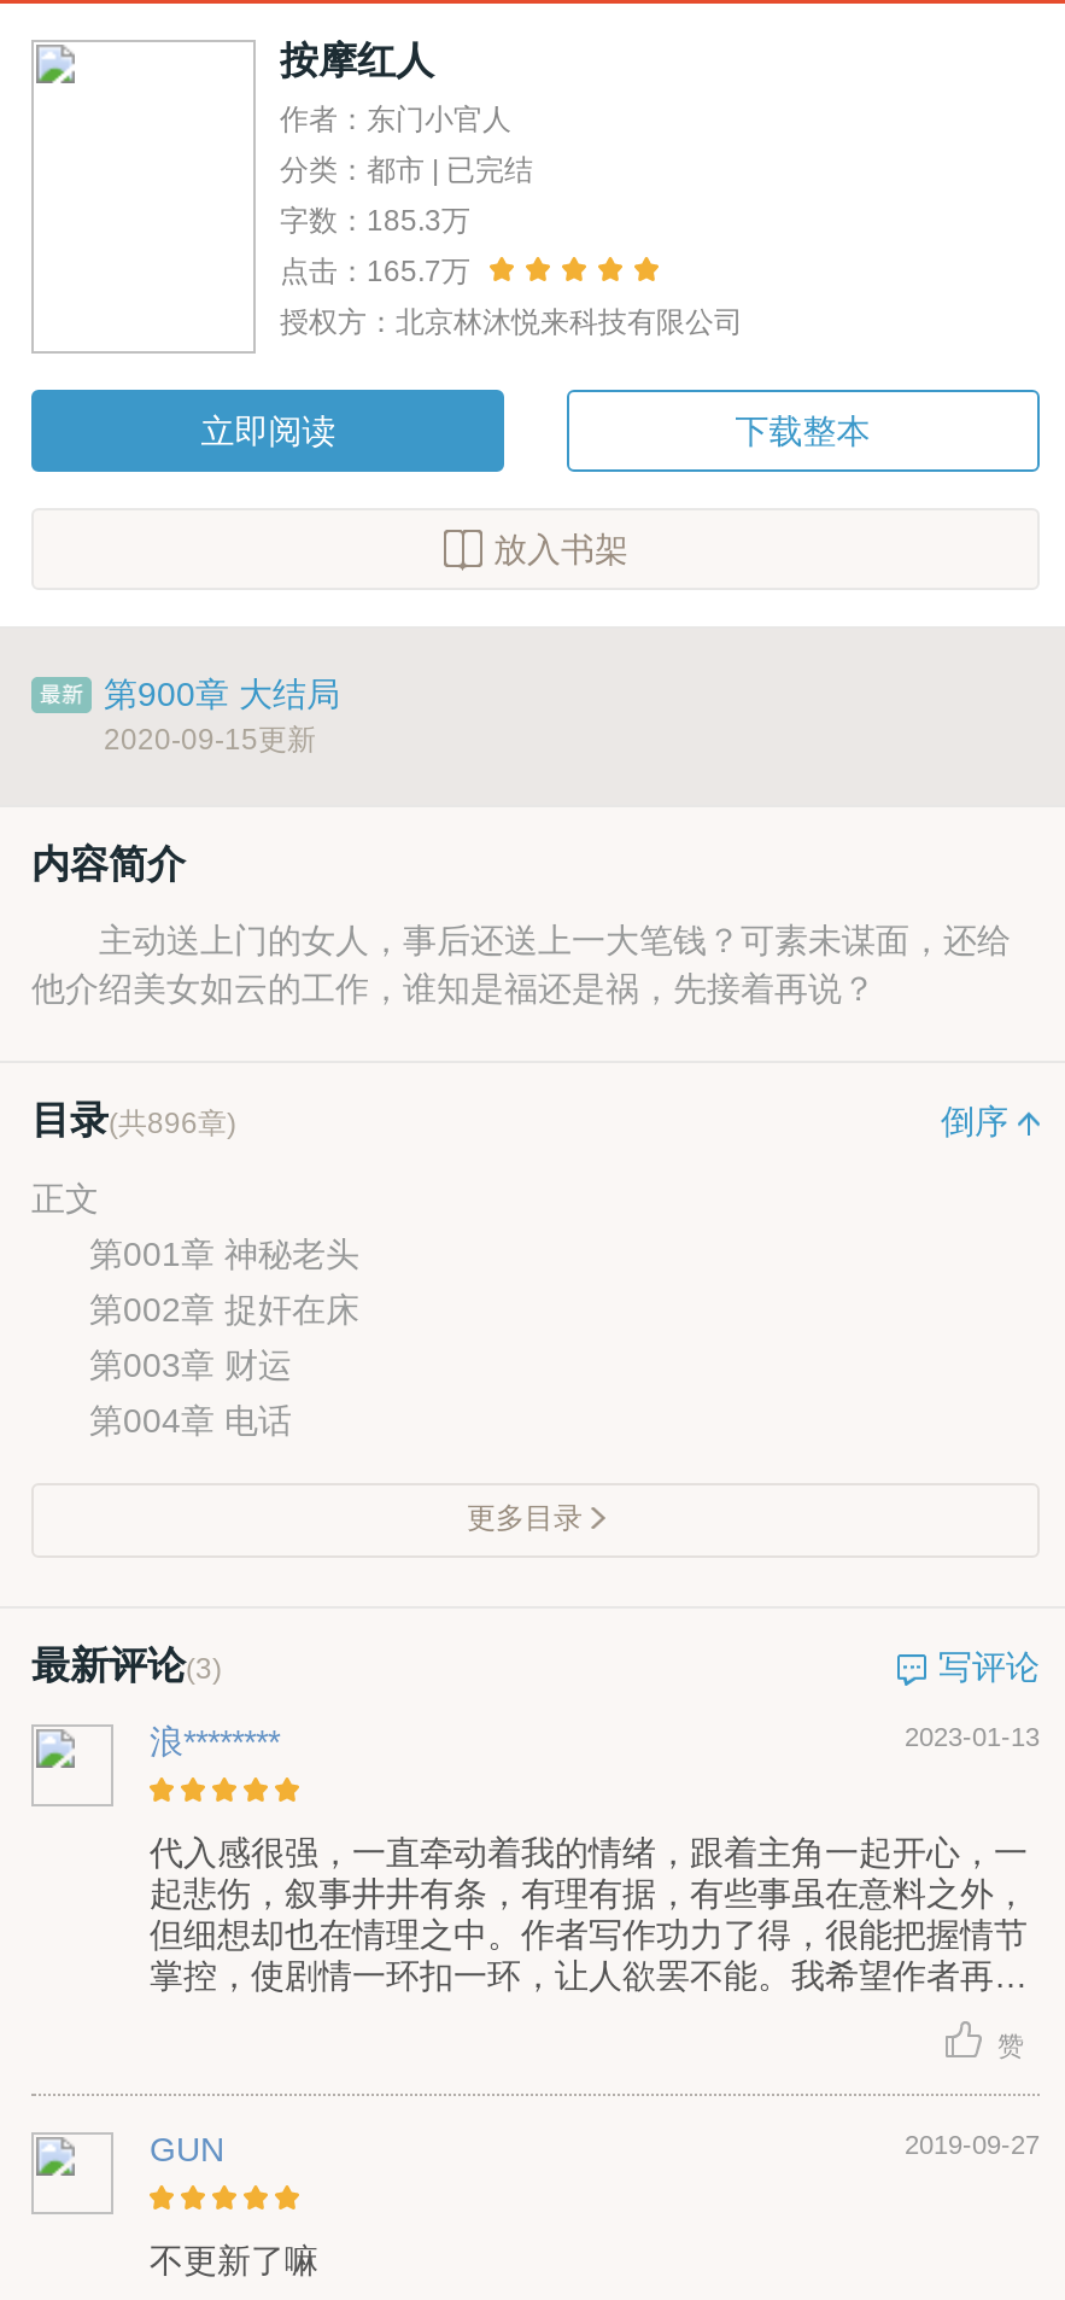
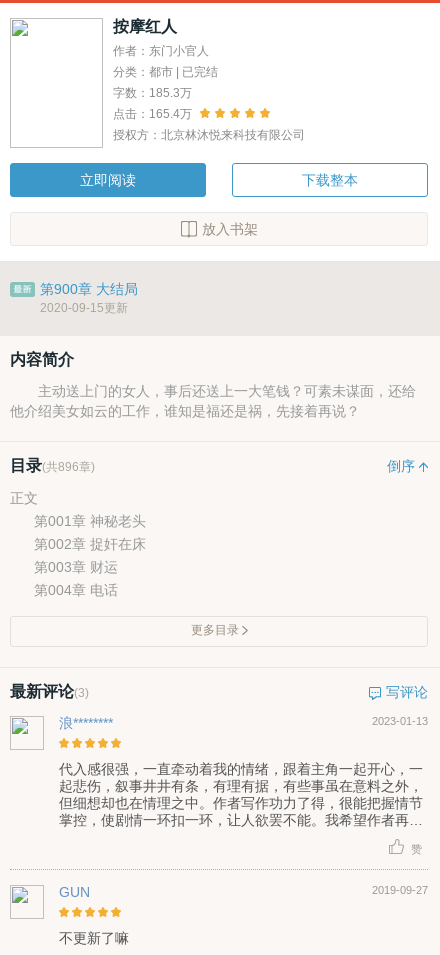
- 点击：165.7万
+ 点击：165.4万
